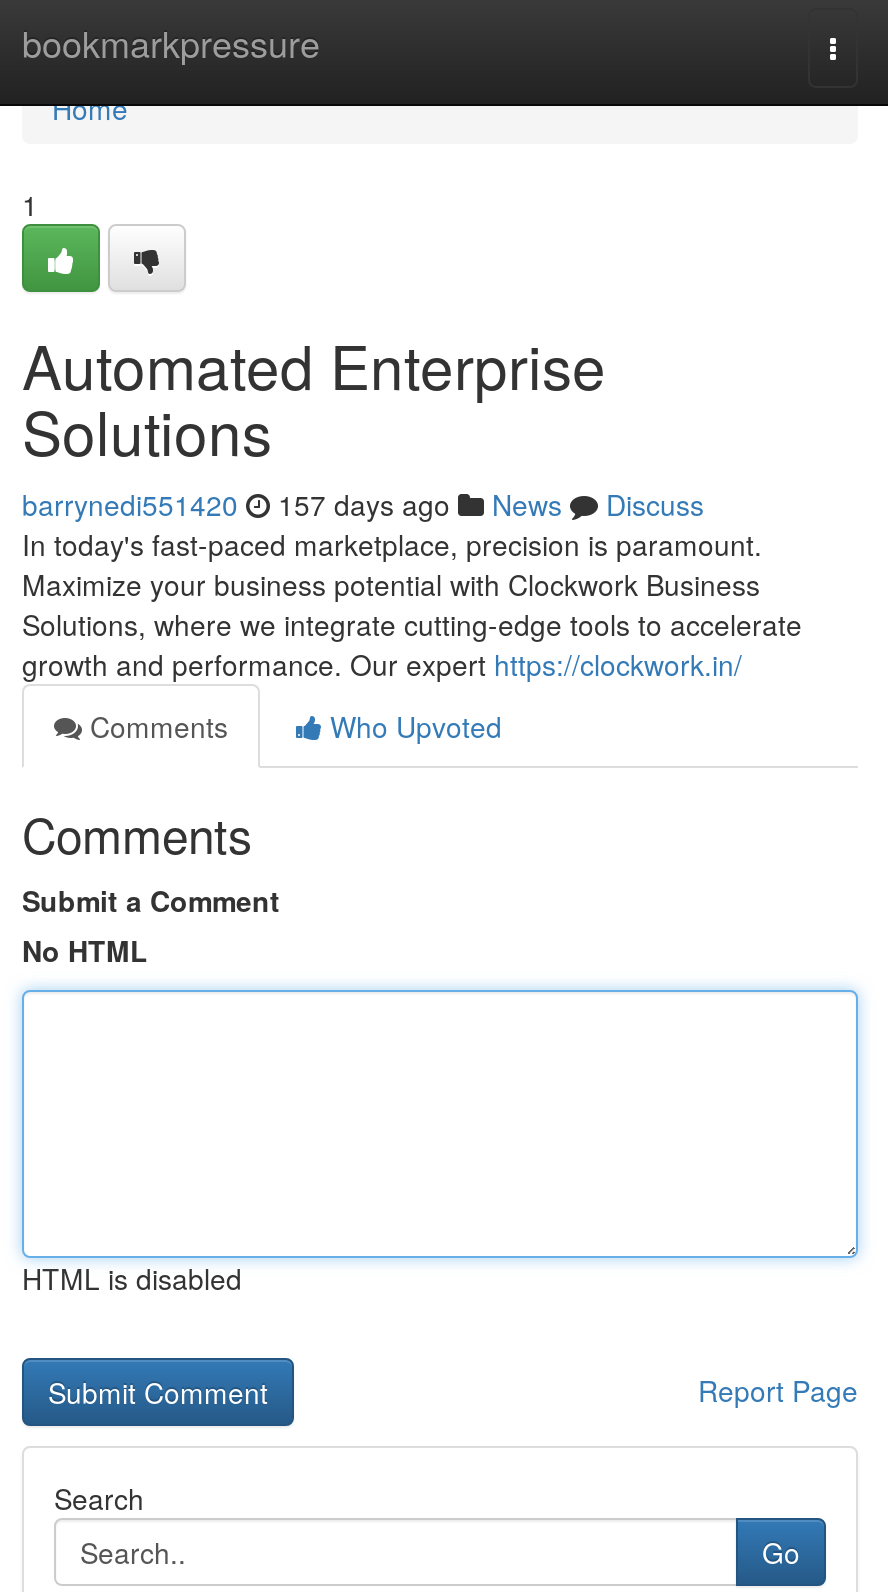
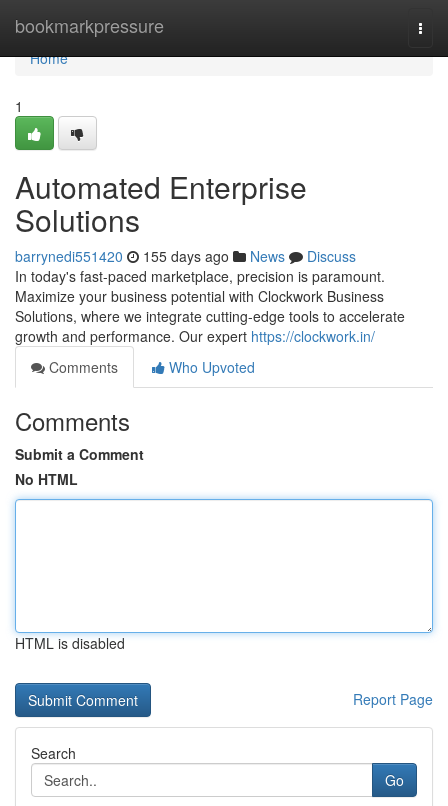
- barrynedi551420 157 days ago News Discuss
+ barrynedi551420 155 days ago News Discuss
